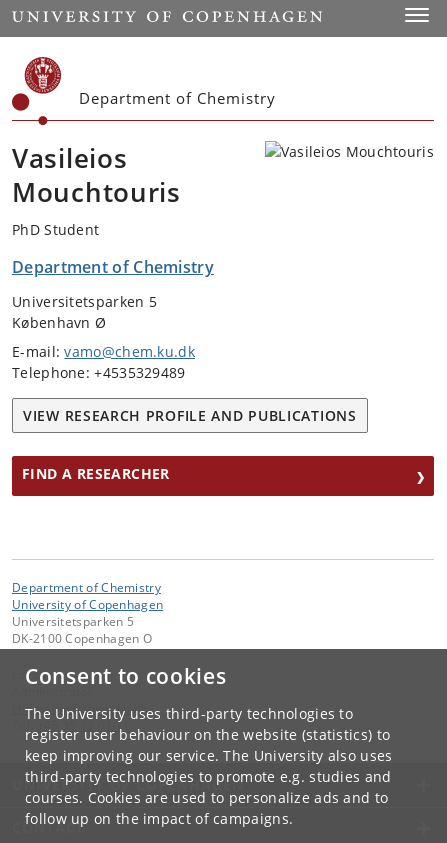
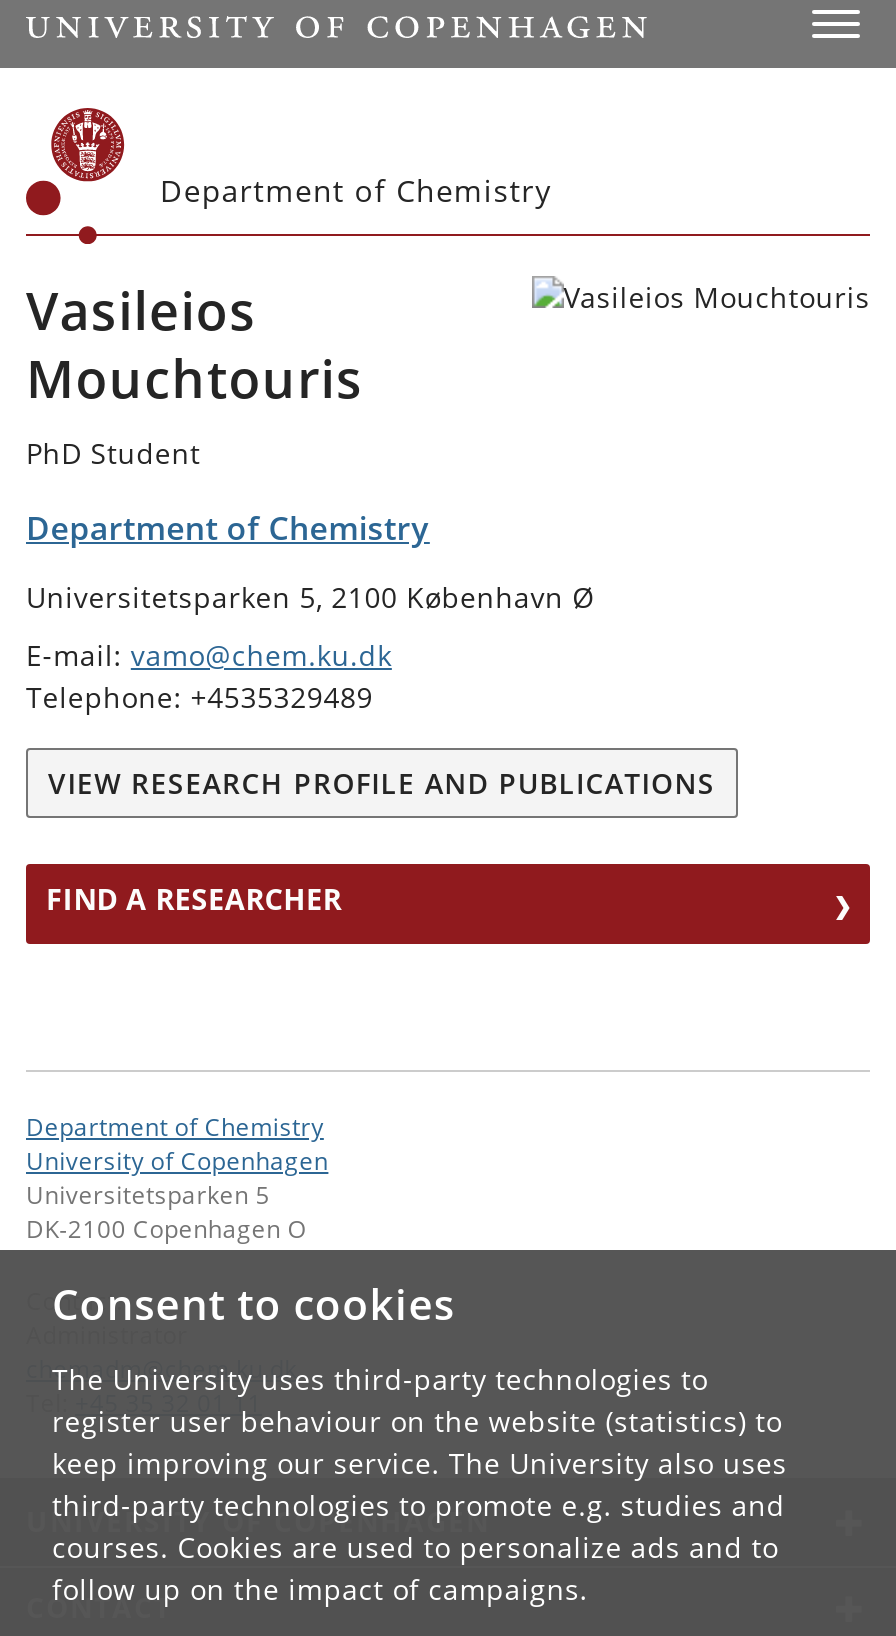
- Universitetsparken 5
- København Ø
+ Universitetsparken 5, 2100 København Ø
